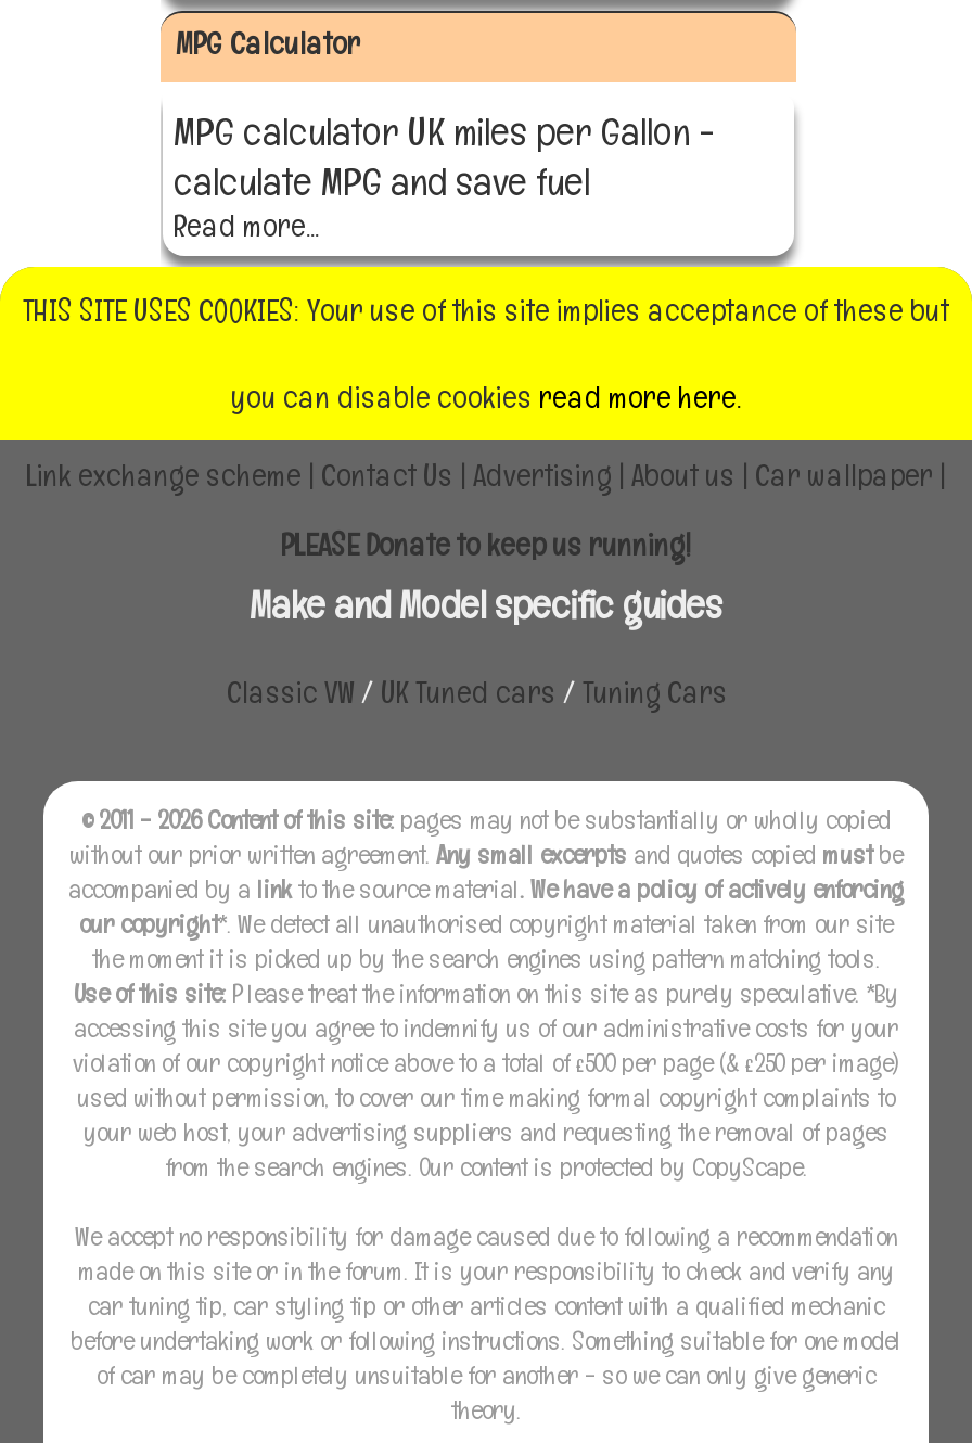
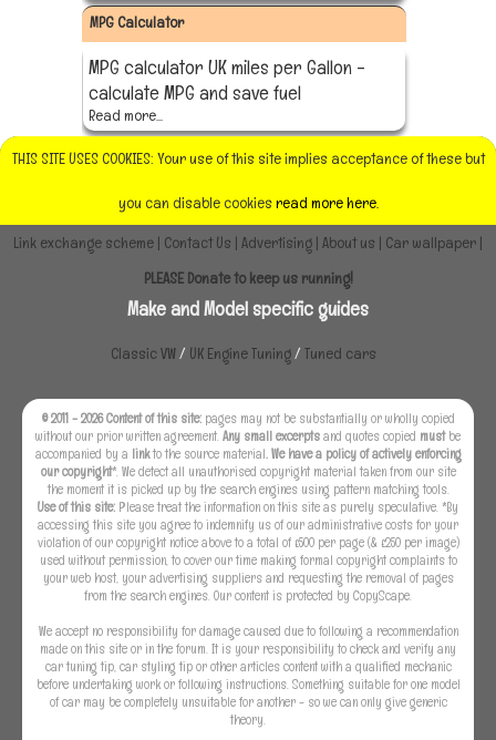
- Classic VW / UK Tuned cars / Tuning Cars
+ Classic VW / UK Engine Tuning / Tuned cars
